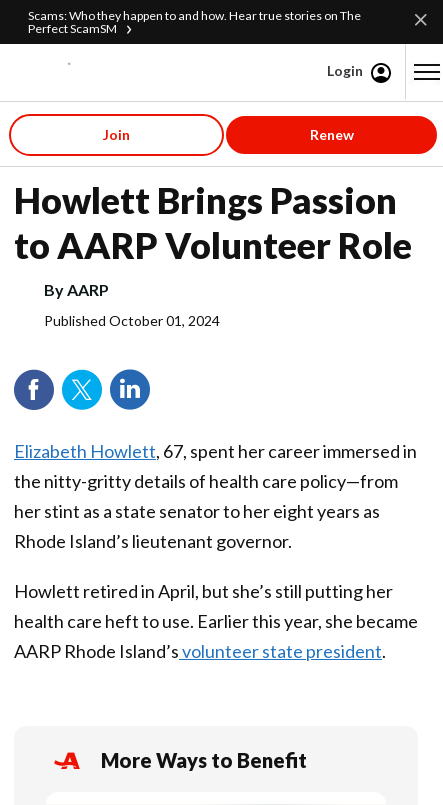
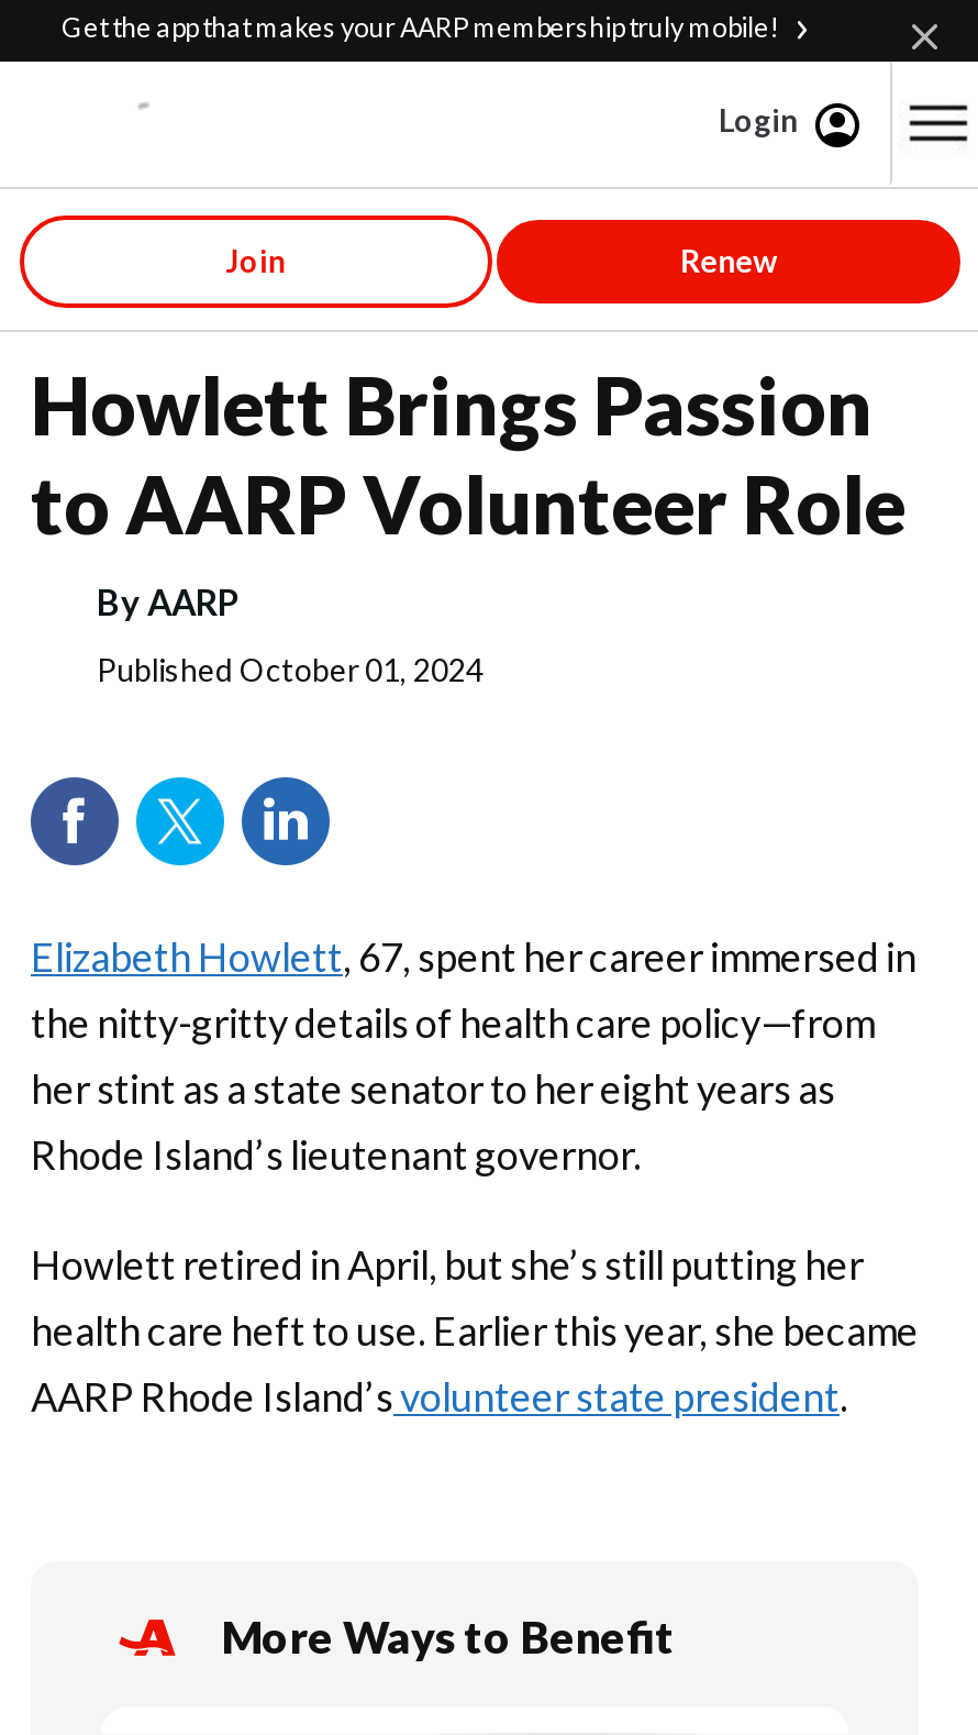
- Scams: Who they happen to and how. Hear true stories on The
- Perfect ScamSM
+ Get the app that makes your AARP membership truly mobile!
